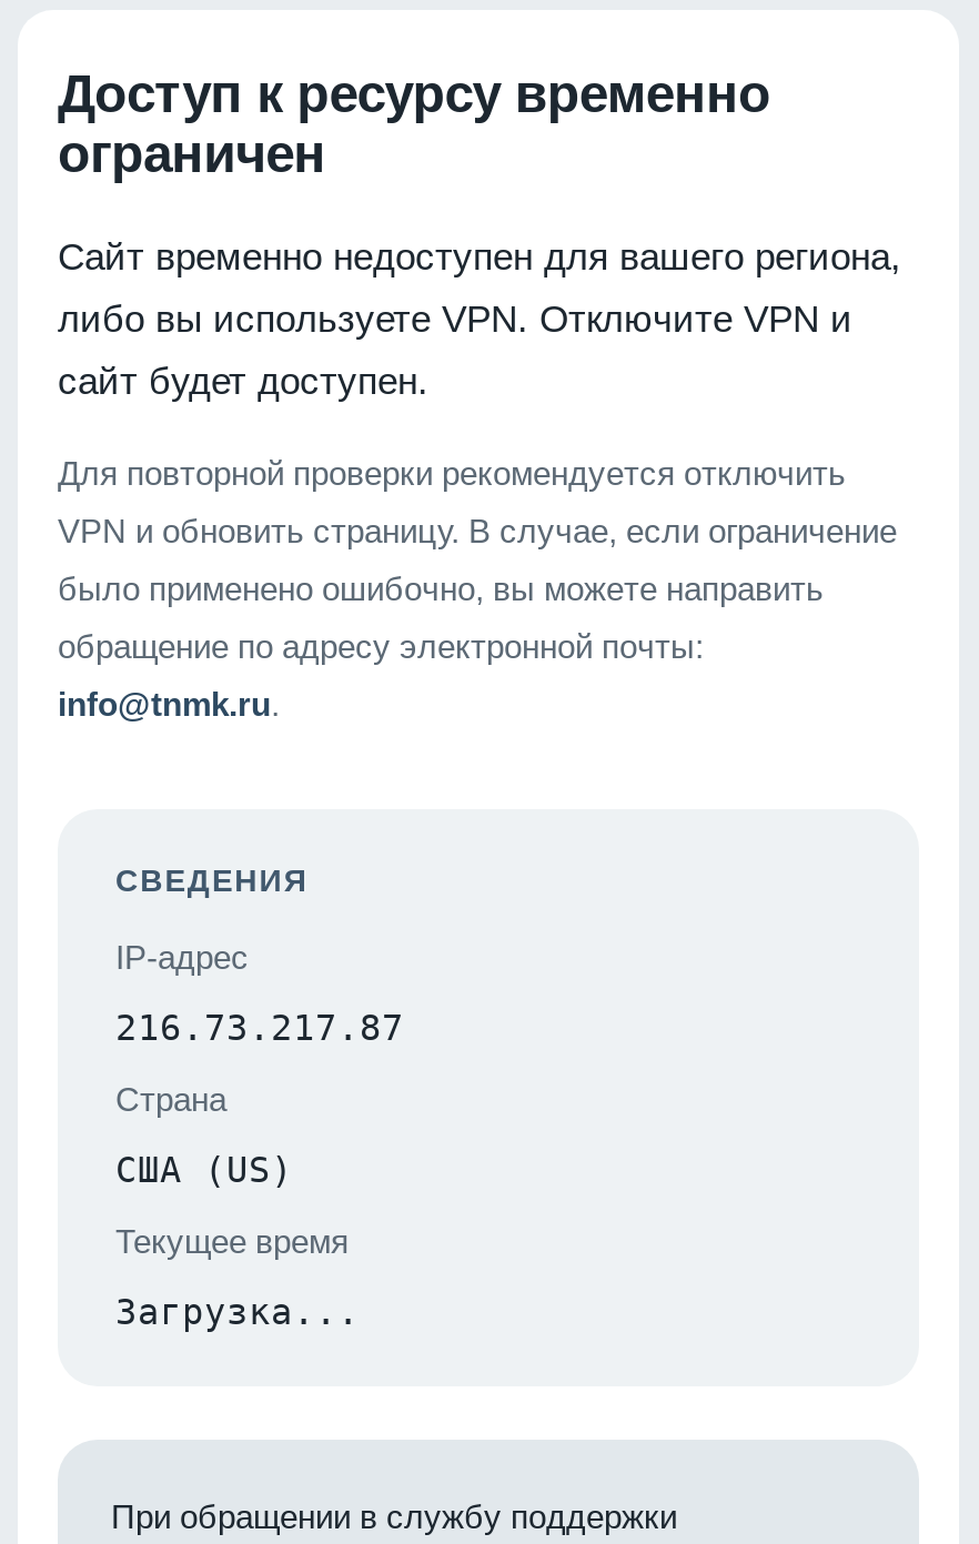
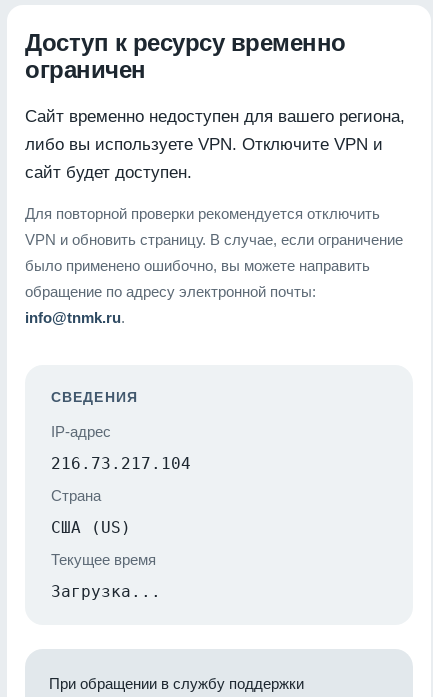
- 216.73.217.87
+ 216.73.217.104
